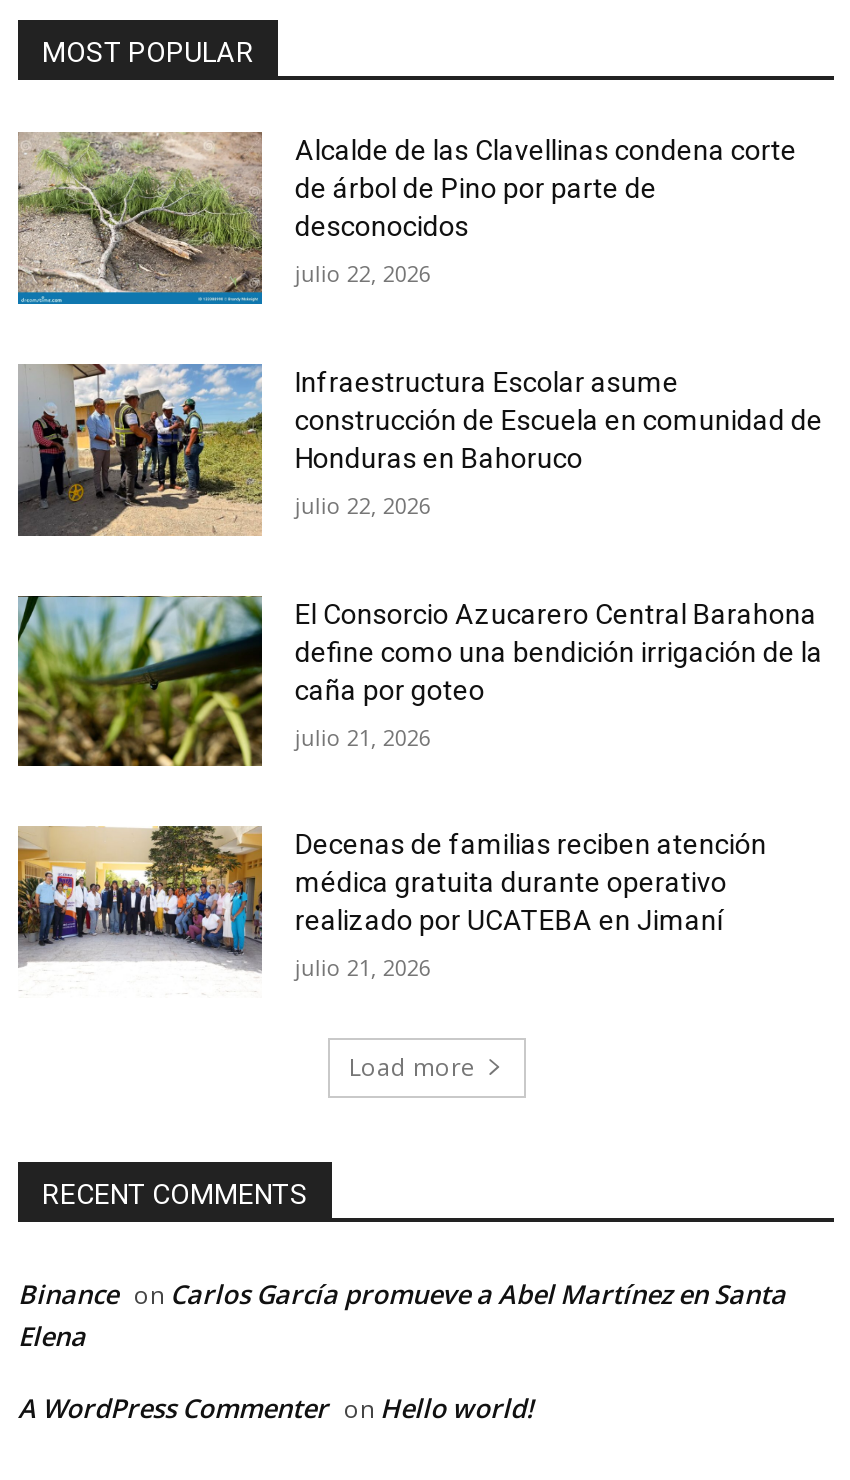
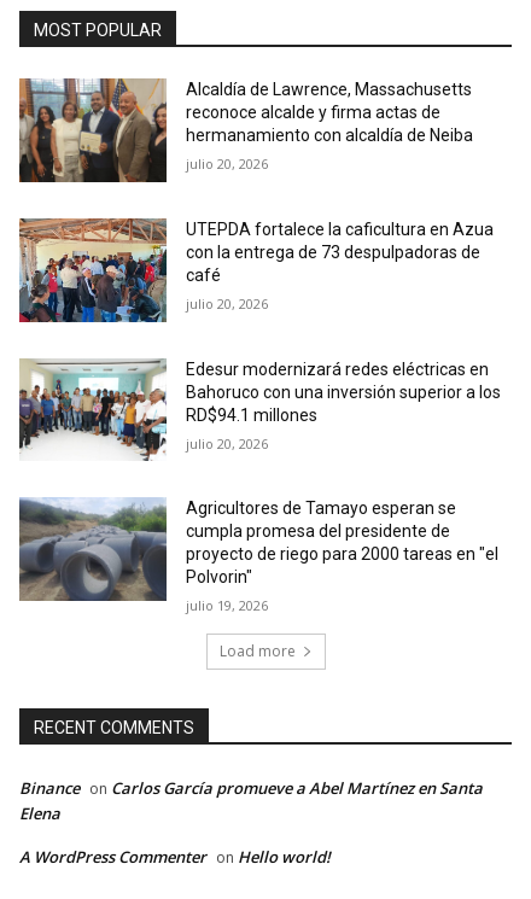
- [image]
- Alcalde de las Clavellinas condena corte
- de árbol de Pino por parte de
- desconocidos
+ [image]
+ Alcaldía de Lawrence, Massachusetts
+ reconoce alcalde y firma actas de
+ hermanamiento con alcaldía de Neiba

- julio 22, 2026
+ julio 20, 2026

- [image]
- Infraestructura Escolar asume
- construcción de Escuela en comunidad de
- Honduras en Bahoruco
+ [image]
+ UTEPDA fortalece la caficultura en Azua
+ con la entrega de 73 despulpadoras de
+ café

- julio 22, 2026
+ julio 20, 2026

- [image]
- El Consorcio Azucarero Central Barahona
- define como una bendición irrigación de la
- caña por goteo
+ [image]
+ Edesur modernizará redes eléctricas en
+ Bahoruco con una inversión superior a los
+ RD$94.1 millones

- julio 21, 2026
+ julio 20, 2026

- [image]
- Decenas de familias reciben atención
- médica gratuita durante operativo
- realizado por UCATEBA en Jimaní
+ [image]
+ Agricultores de Tamayo esperan se
+ cumpla promesa del presidente de
+ proyecto de riego para 2000 tareas en "el
+ Polvorin"

- julio 21, 2026
+ julio 19, 2026
